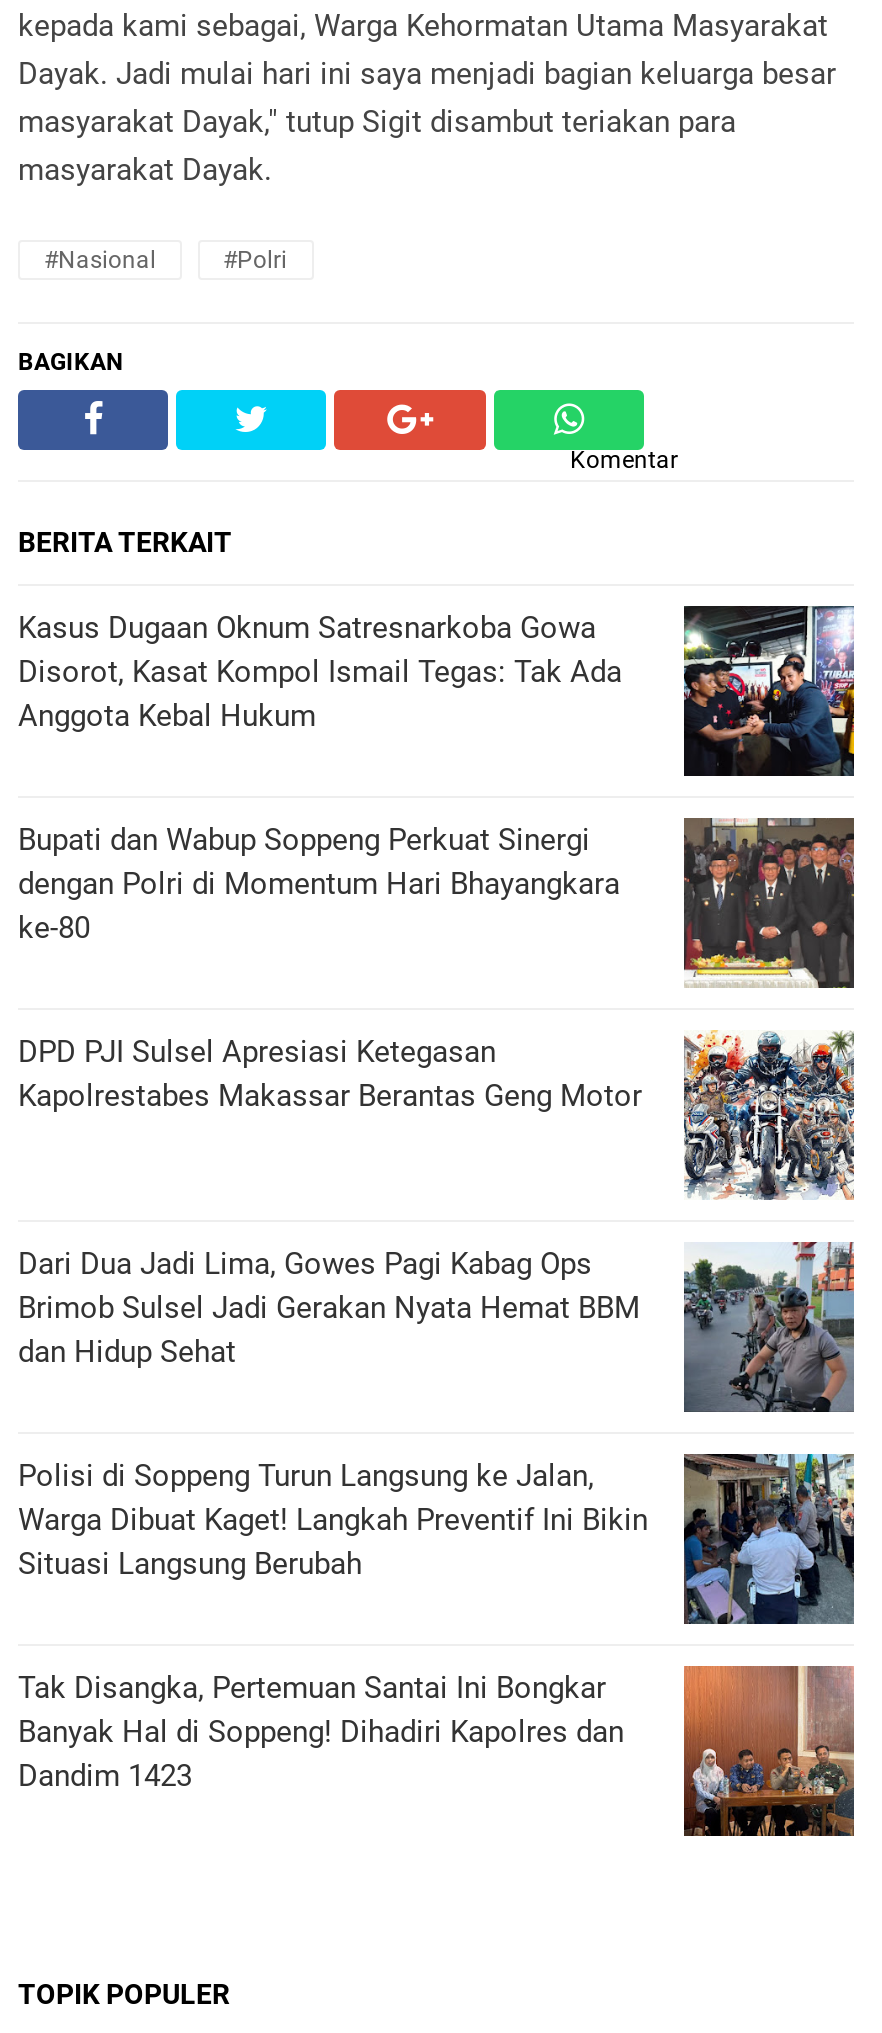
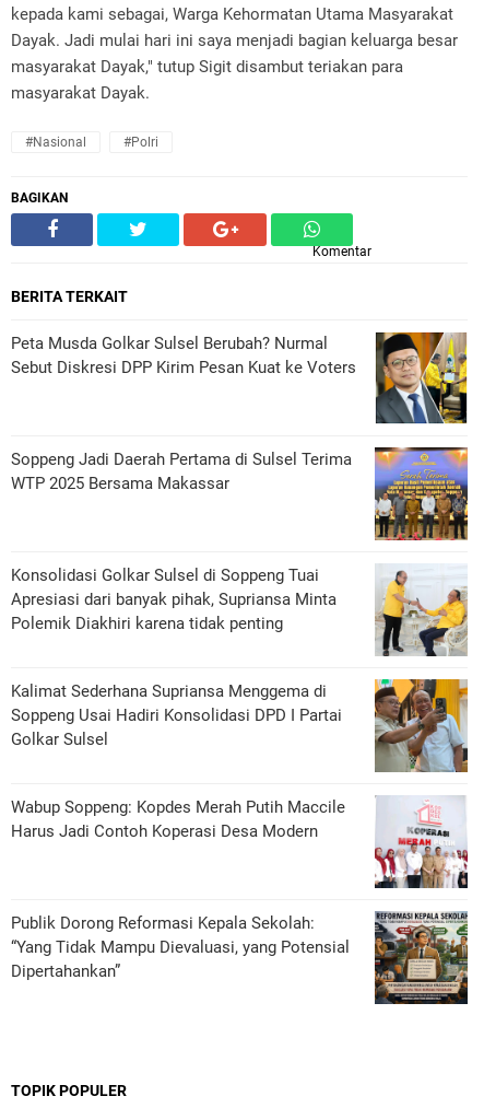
- [image]
- Kasus Dugaan Oknum Satresnarkoba Gowa
- Disorot, Kasat Kompol Ismail Tegas: Tak Ada
- Anggota Kebal Hukum
+ [image]
+ Peta Musda Golkar Sulsel Berubah? Nurmal
+ Sebut Diskresi DPP Kirim Pesan Kuat ke Voters

- [image]
- Bupati dan Wabup Soppeng Perkuat Sinergi
- dengan Polri di Momentum Hari Bhayangkara
- ke-80
+ [image]
+ Soppeng Jadi Daerah Pertama di Sulsel Terima
+ WTP 2025 Bersama Makassar

- [image]
- DPD PJI Sulsel Apresiasi Ketegasan
- Kapolrestabes Makassar Berantas Geng Motor
+ [image]
+ Konsolidasi Golkar Sulsel di Soppeng Tuai
+ Apresiasi dari banyak pihak, Supriansa Minta
+ Polemik Diakhiri karena tidak penting

- [image]
- Dari Dua Jadi Lima, Gowes Pagi Kabag Ops
- Brimob Sulsel Jadi Gerakan Nyata Hemat BBM
- dan Hidup Sehat
+ [image]
+ Kalimat Sederhana Supriansa Menggema di
+ Soppeng Usai Hadiri Konsolidasi DPD I Partai
+ Golkar Sulsel

- [image]
- Polisi di Soppeng Turun Langsung ke Jalan,
- Warga Dibuat Kaget! Langkah Preventif Ini Bikin
- Situasi Langsung Berubah
+ [image]
+ Wabup Soppeng: Kopdes Merah Putih Maccile
+ Harus Jadi Contoh Koperasi Desa Modern

- [image]
- Tak Disangka, Pertemuan Santai Ini Bongkar
- Banyak Hal di Soppeng! Dihadiri Kapolres dan
- Dandim 1423
+ [image]
+ Publik Dorong Reformasi Kepala Sekolah:
+ “Yang Tidak Mampu Dievaluasi, yang Potensial
+ Dipertahankan”
